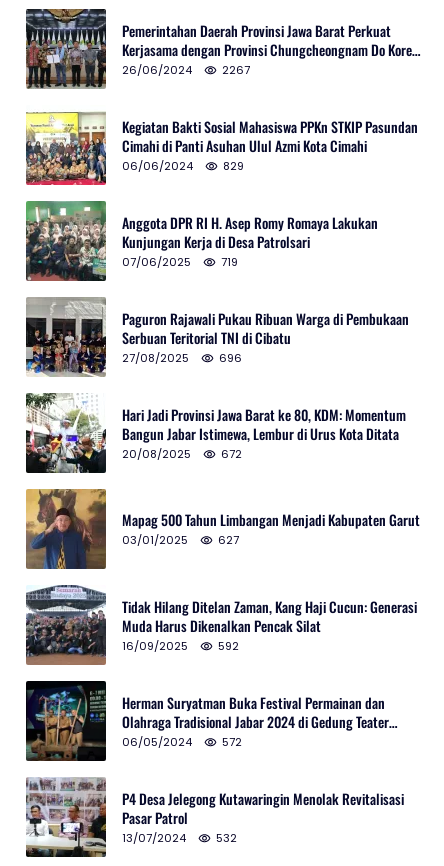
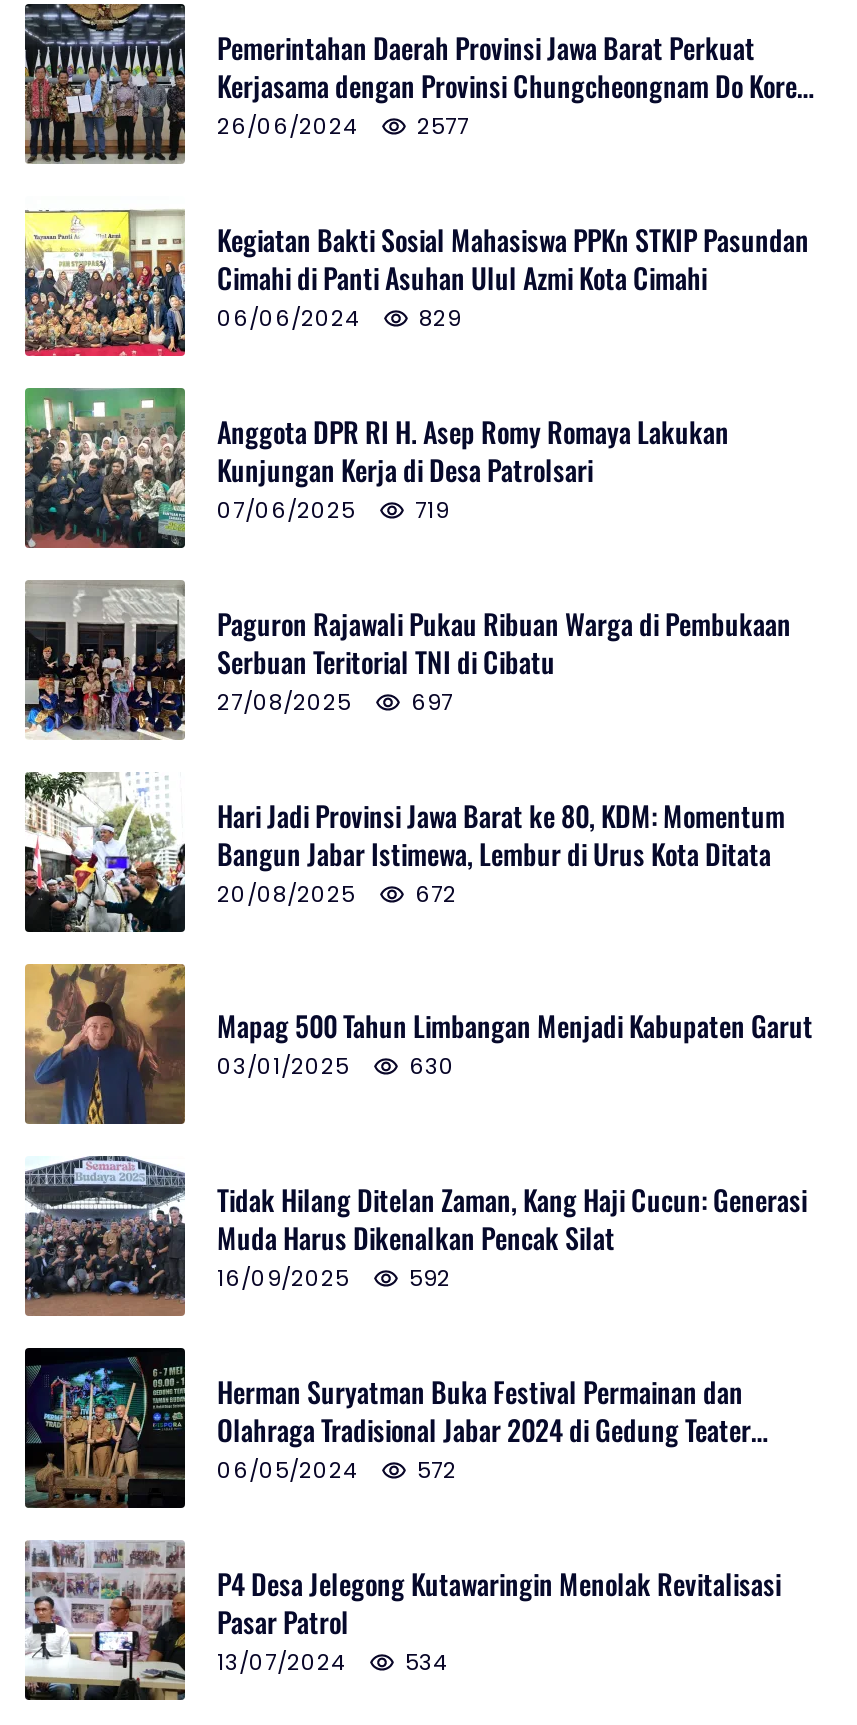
- 2267
+ 2577

- 27/08/2025 696
+ 27/08/2025 697

- 03/01/2025 627
+ 03/01/2025 630

- 13/07/2024 532
+ 13/07/2024 534
